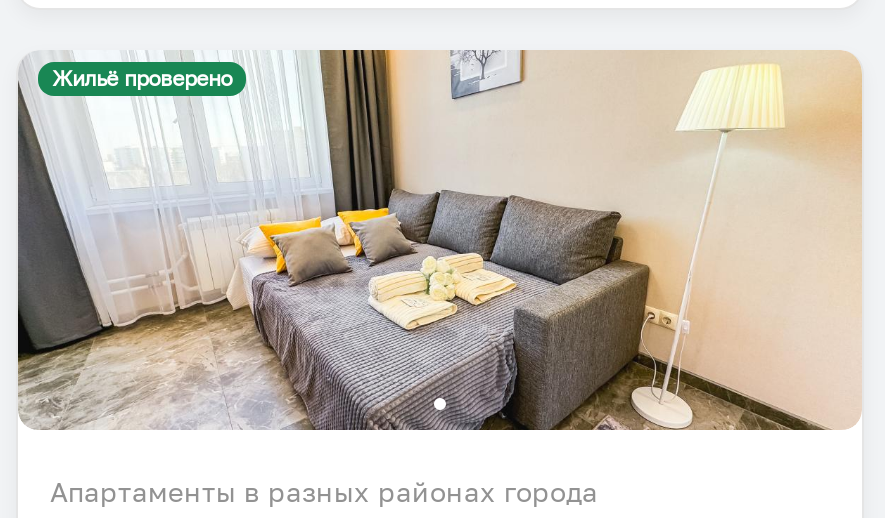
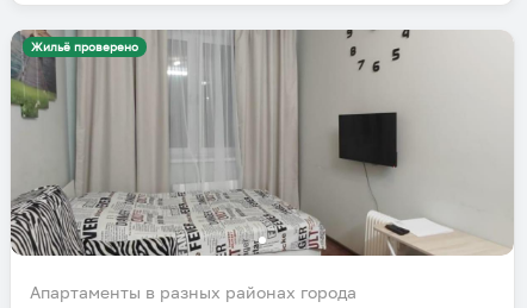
- [image]
+ [image]
